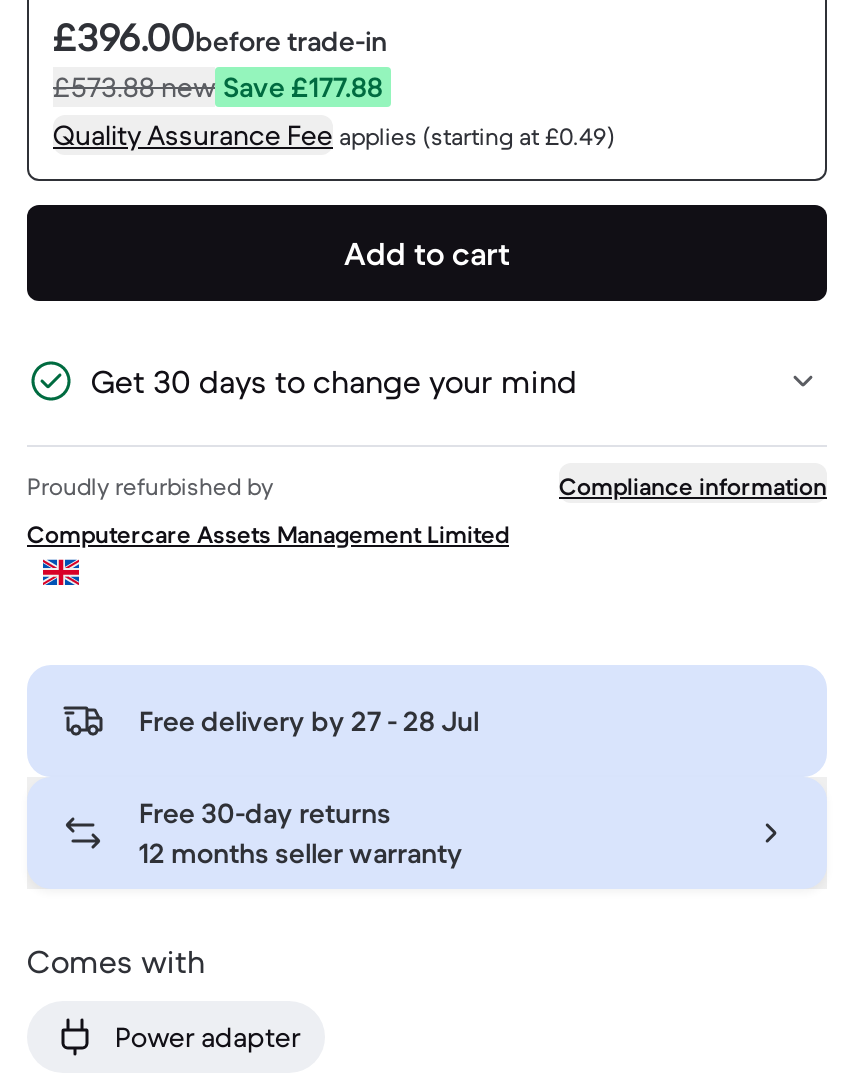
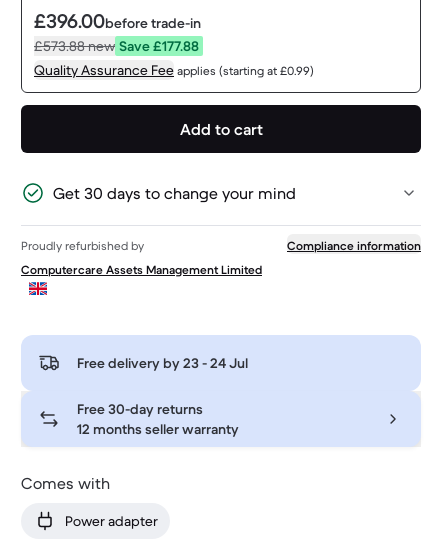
- Quality Assurance Fee applies (starting at £0.49)
+ Quality Assurance Fee applies (starting at £0.99)

- Free delivery by 27 - 28 Jul
+ Free delivery by 23 - 24 Jul
